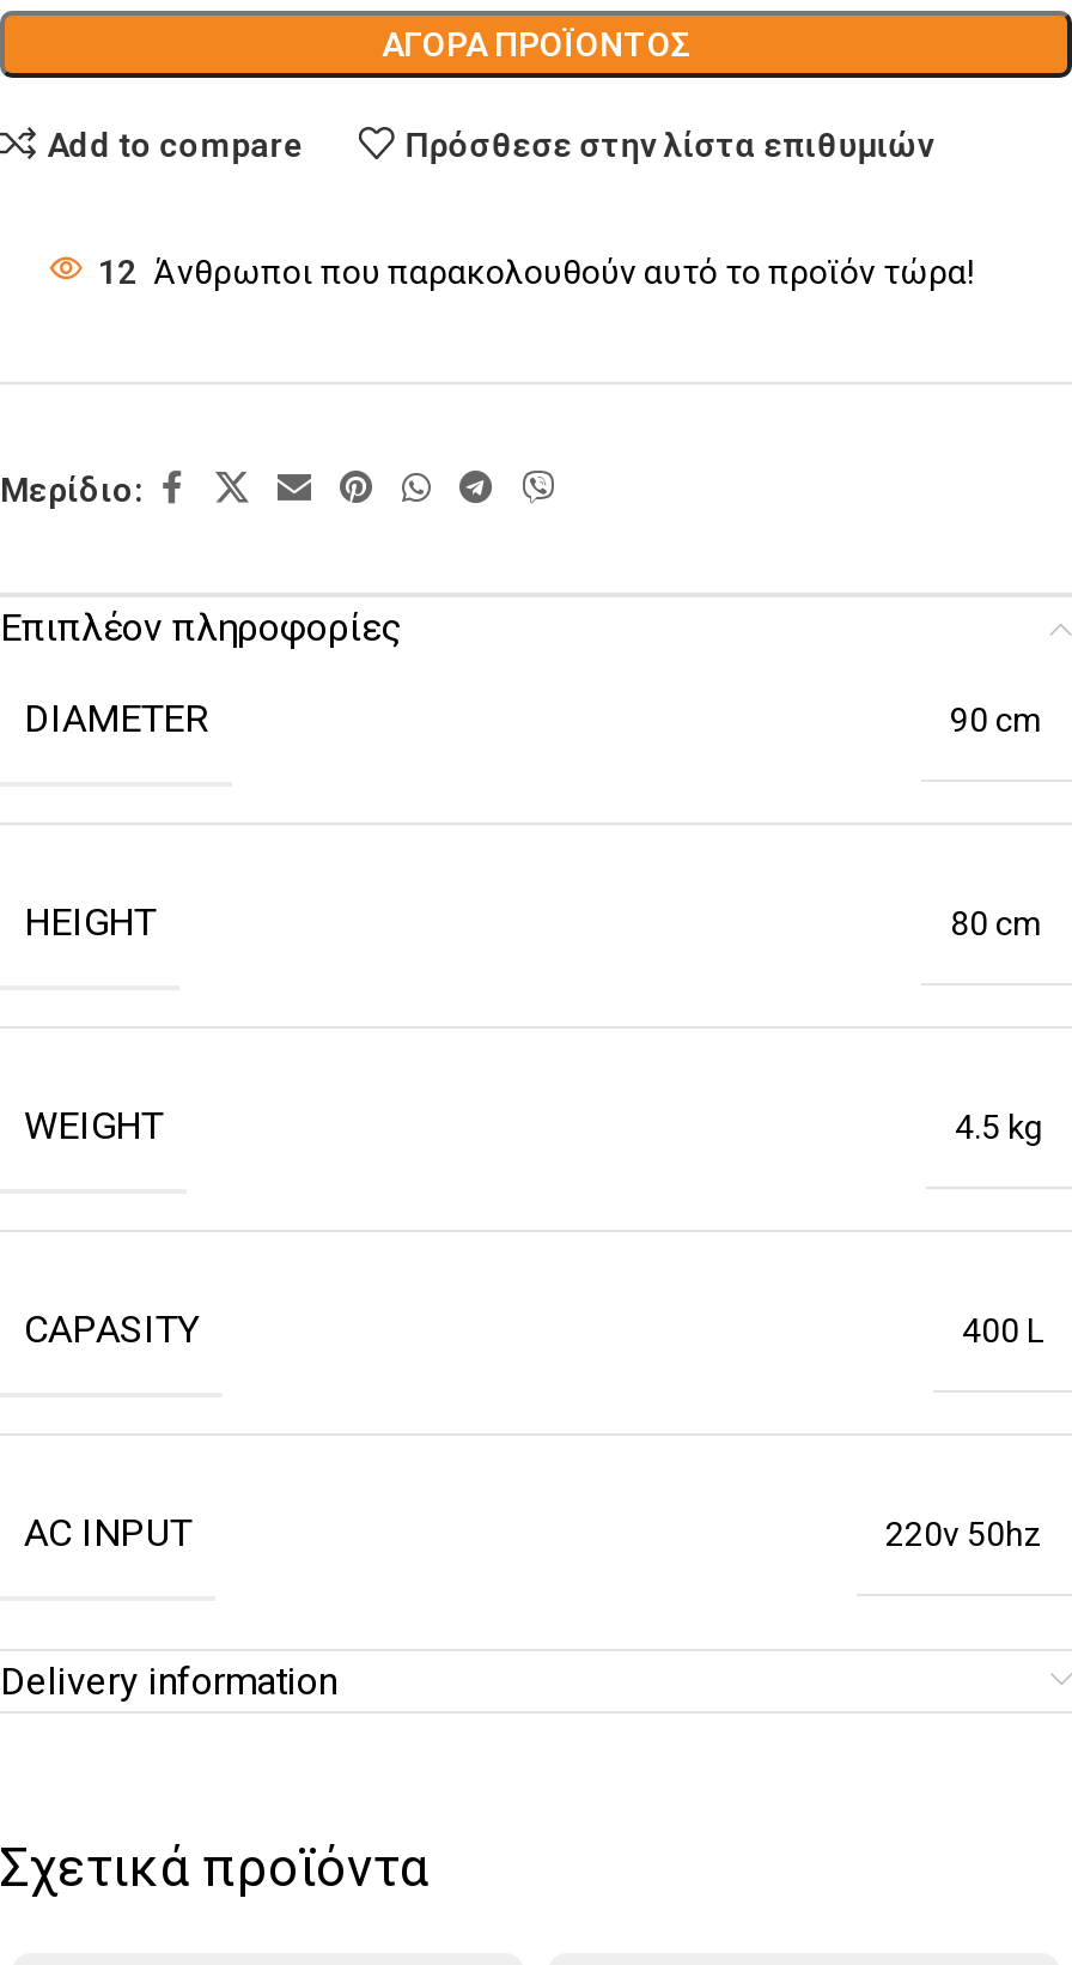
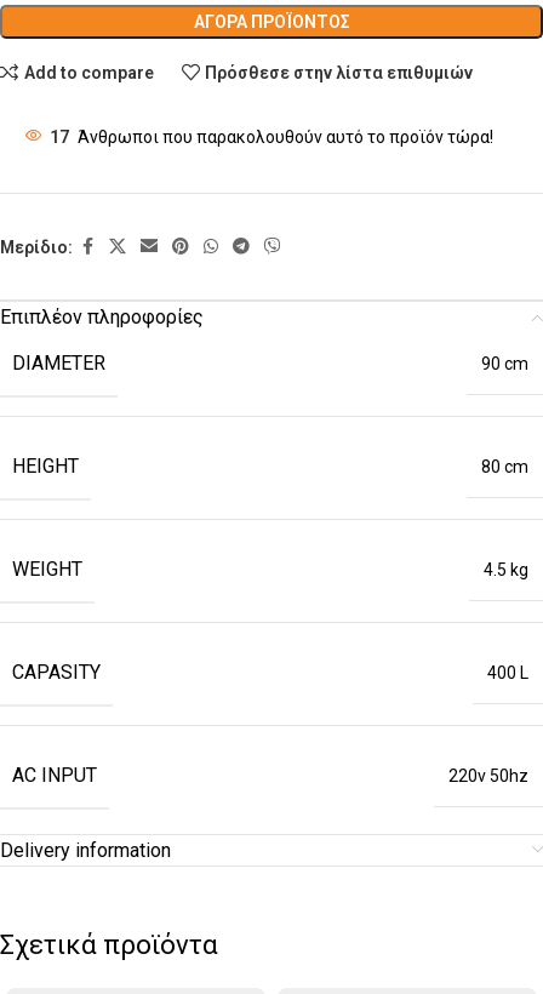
- 12 Άνθρωποι που παρακολουθούν αυτό το προϊόν τώρα!
+ 17 Άνθρωποι που παρακολουθούν αυτό το προϊόν τώρα!
